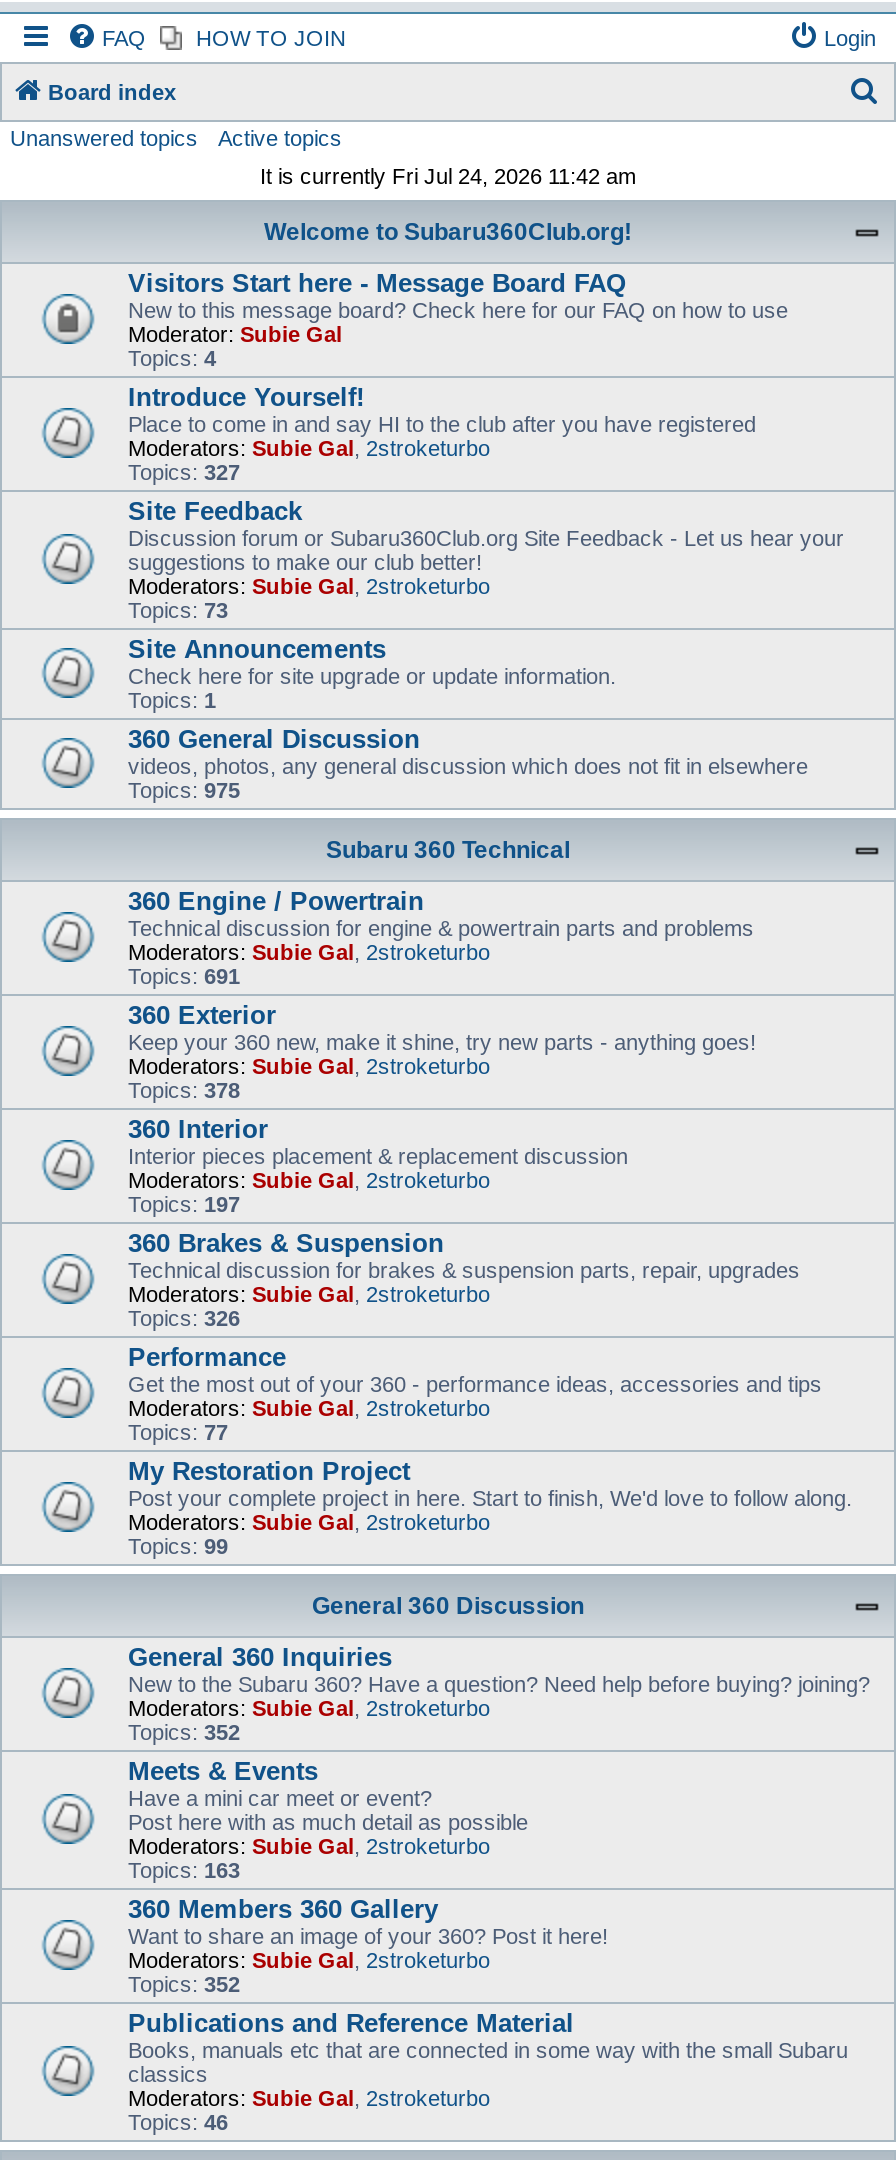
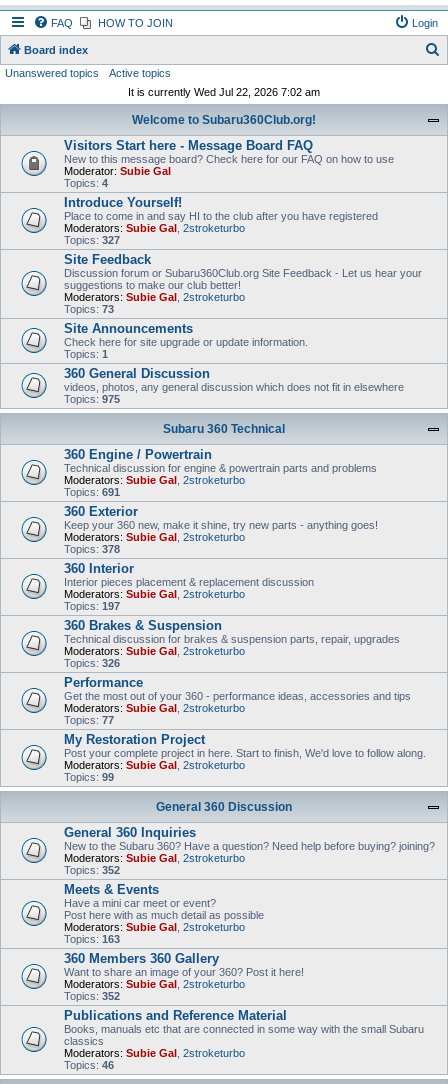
- It is currently Fri Jul 24, 2026 11:42 am
+ It is currently Wed Jul 22, 2026 7:02 am
